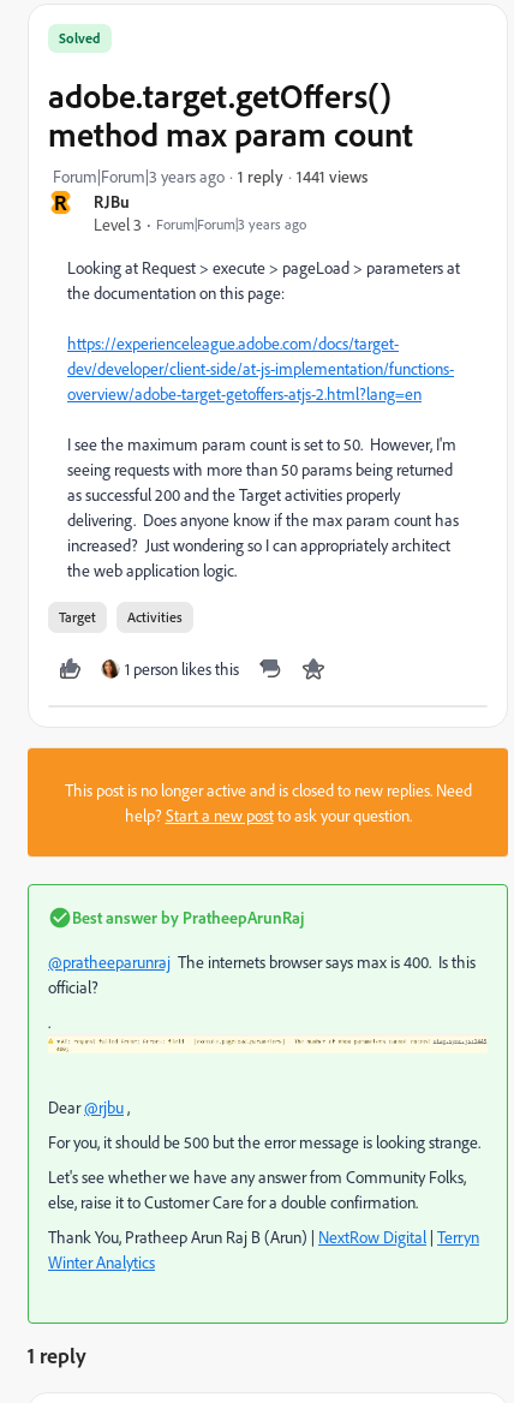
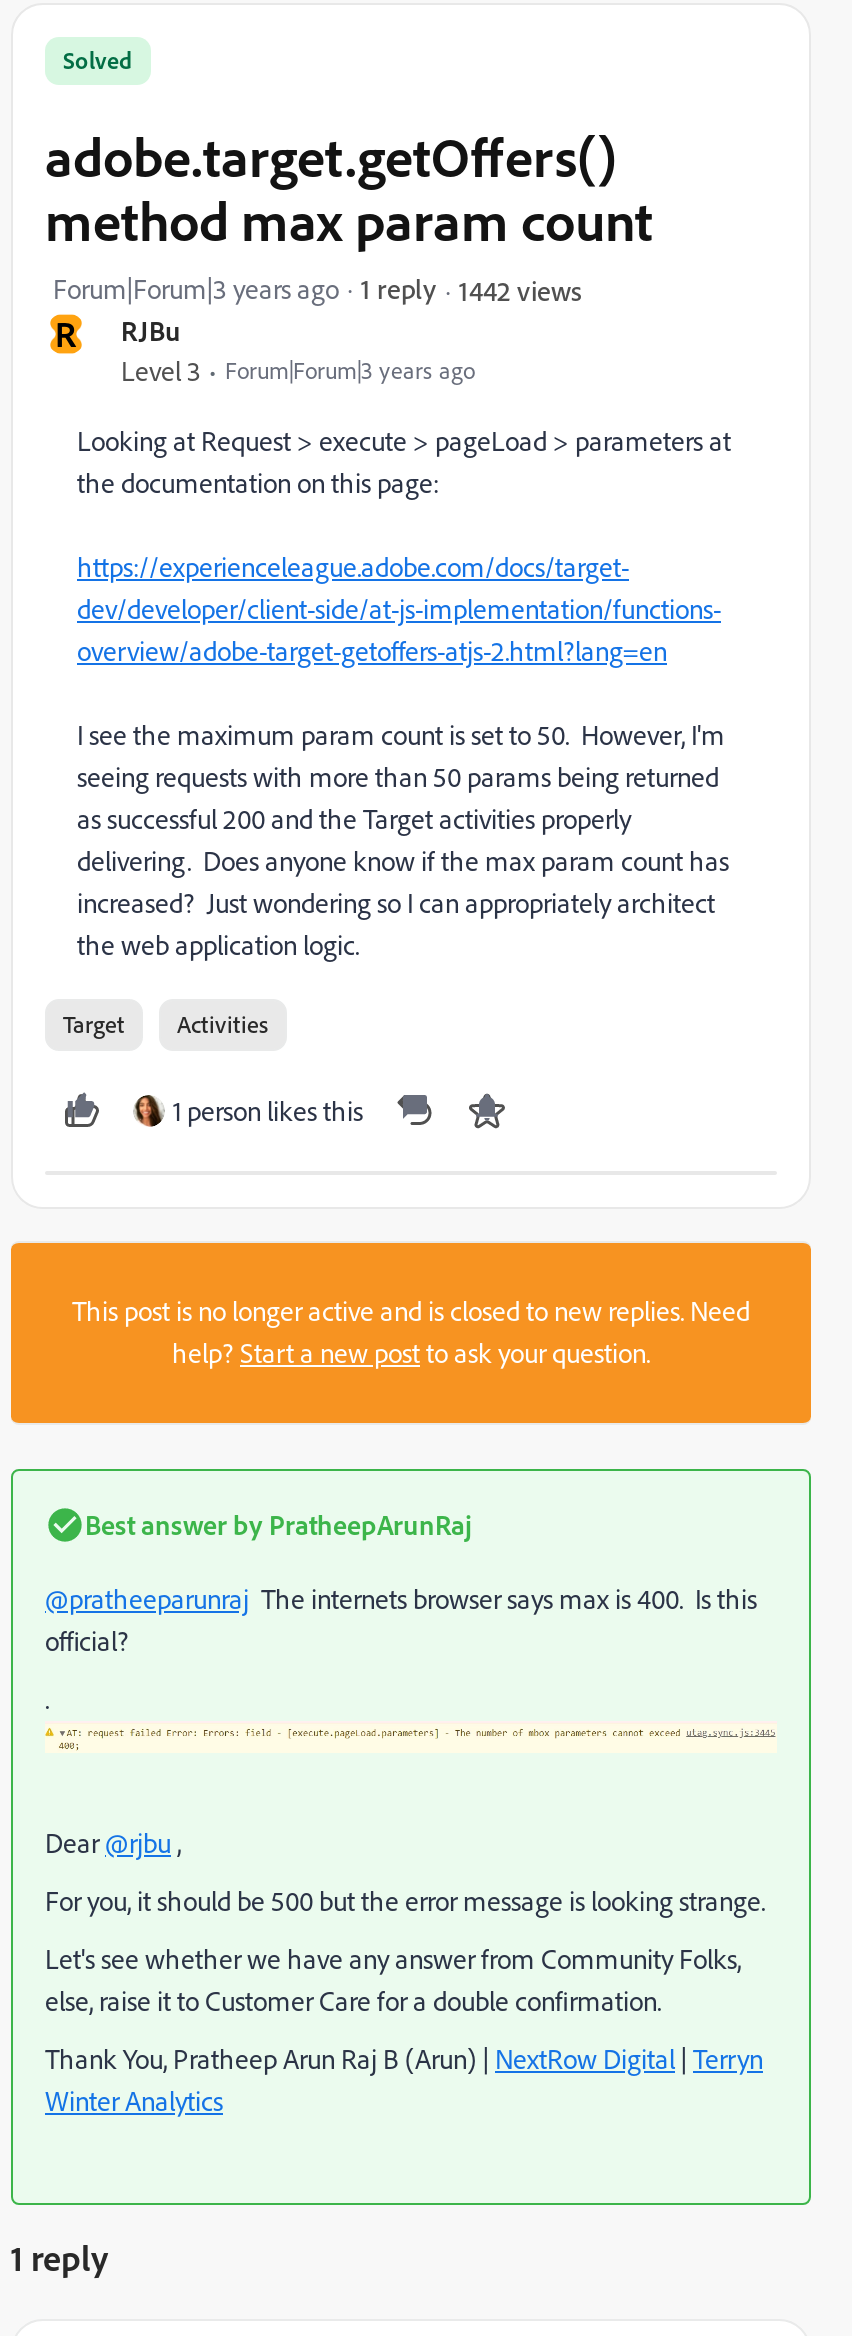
- 1441 views
+ 1442 views
